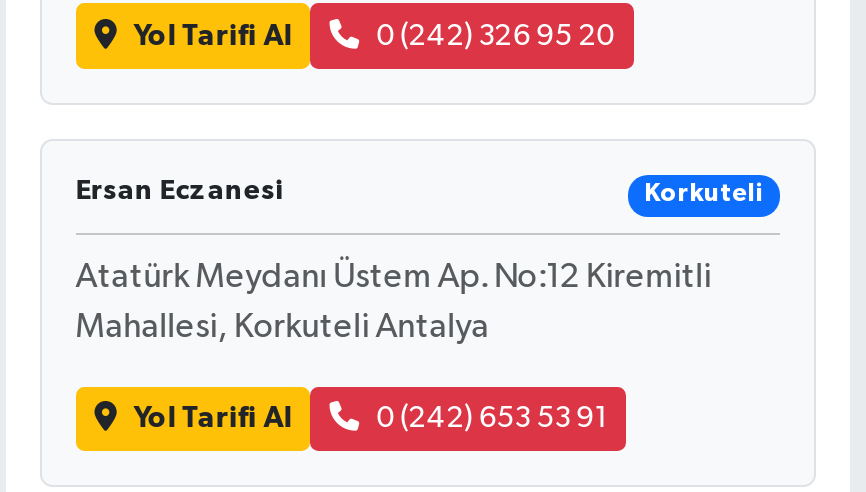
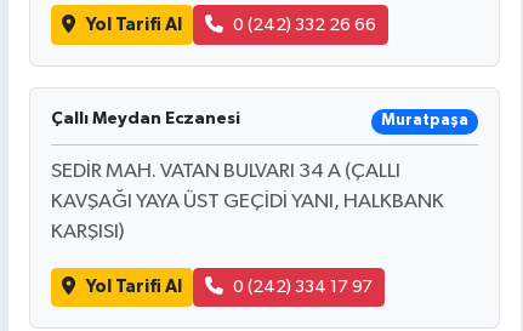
- 0 (242) 326 95 20
+ 0 (242) 332 26 66

- Ersan Eczanesi
- Korkuteli
- Atatürk Meydanı Üstem Ap. No:12 Kiremitli
- Mahallesi, Korkuteli Antalya
+ Çallı Meydan Eczanesi
+ Muratpaşa
+ SEDİR MAH. VATAN BULVARI 34 A (ÇALLI
+ KAVŞAĞI YAYA ÜST GEÇİDİ YANI, HALKBANK
+ KARŞISI)

- 0 (242) 653 53 91
+ 0 (242) 334 17 97
